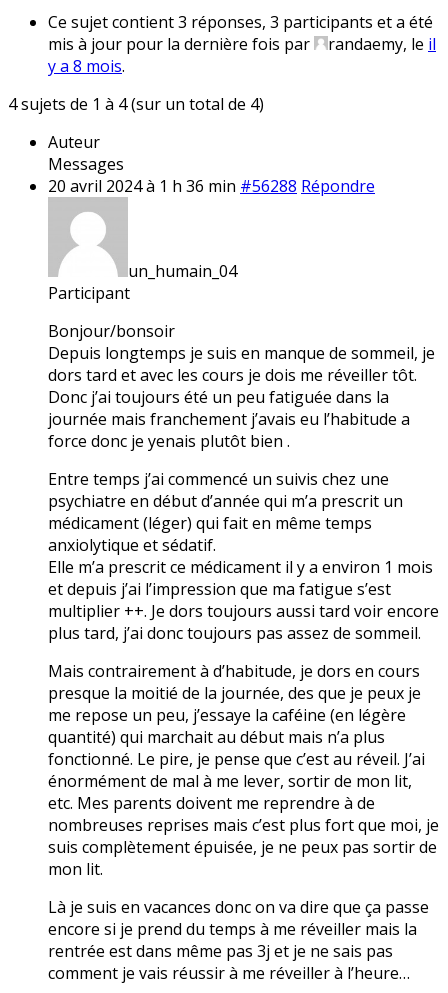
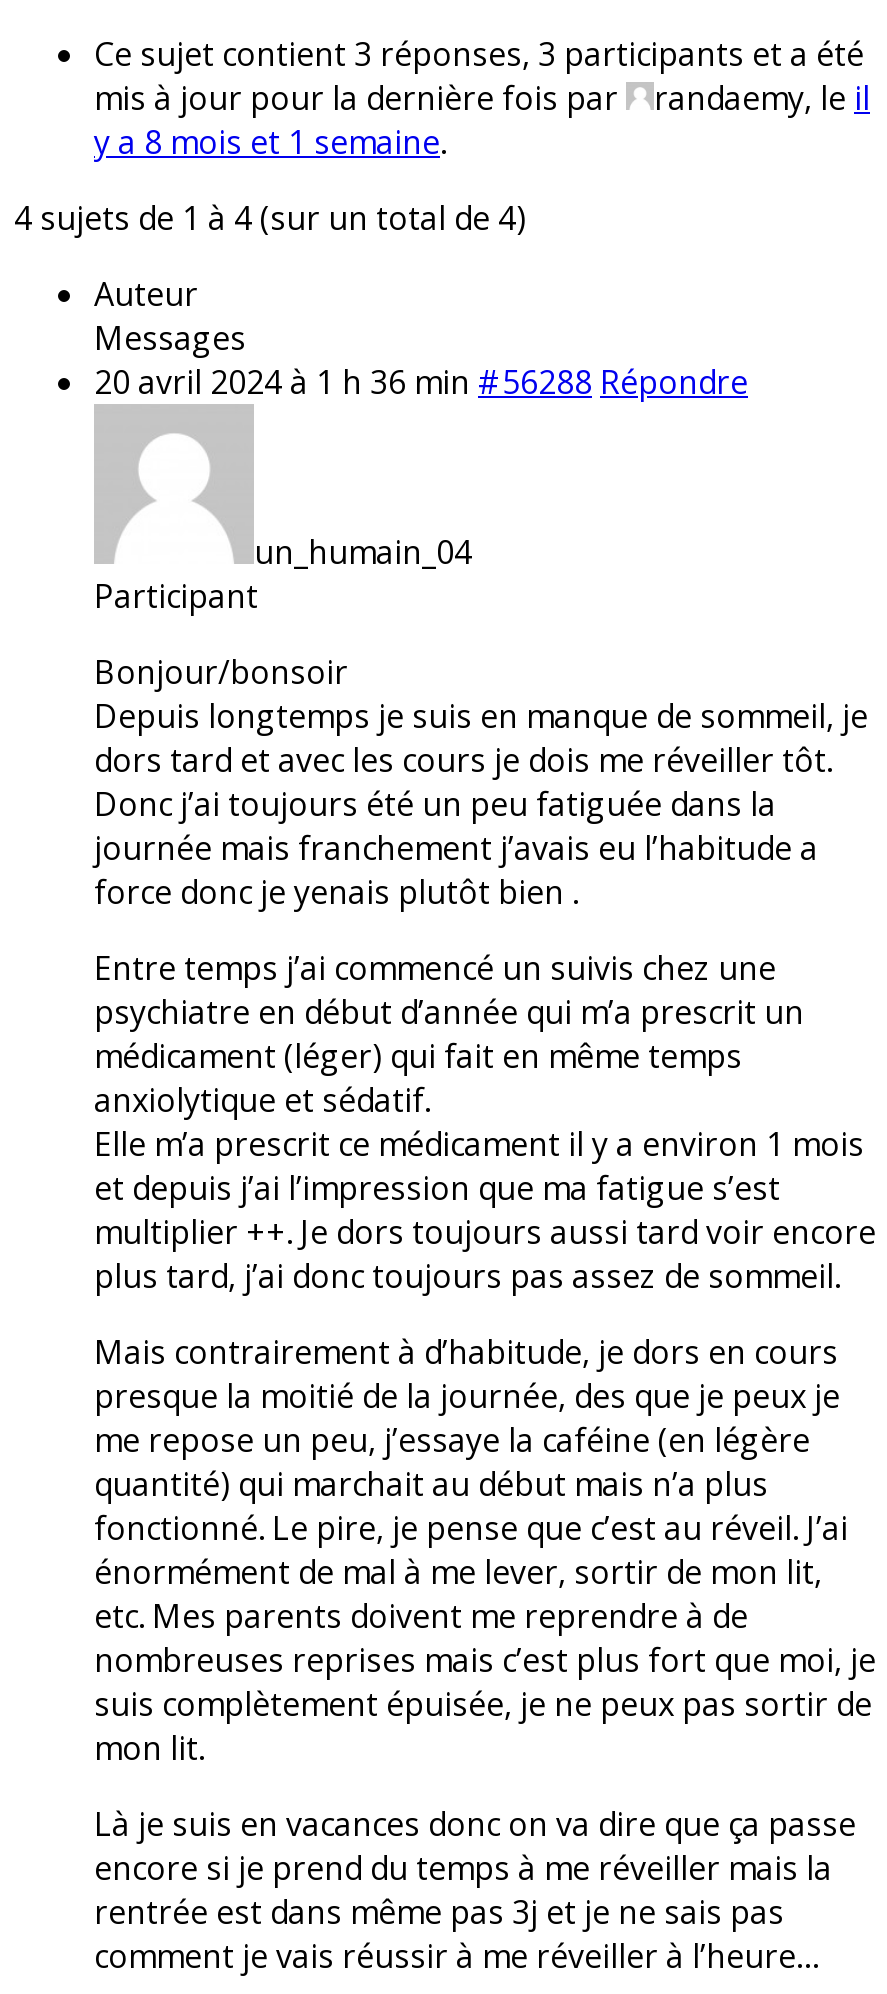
- y a 8 mois.
+ y a 8 mois et 1 semaine.
